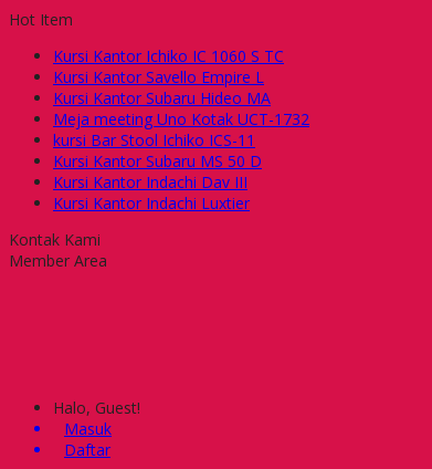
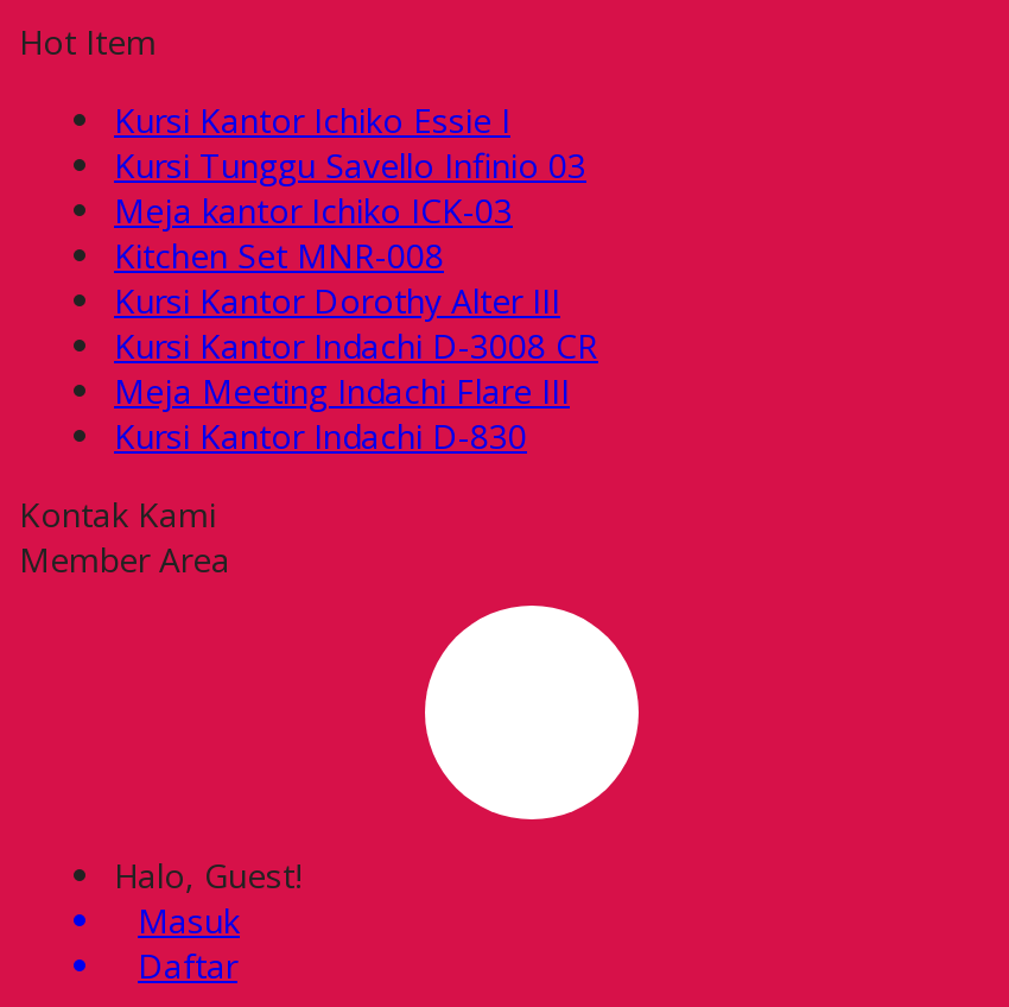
- Kursi Kantor Ichiko IC 1060 S TC
- Kursi Kantor Savello Empire L
- Kursi Kantor Subaru Hideo MA
- Meja meeting Uno Kotak UCT-1732
- kursi Bar Stool Ichiko ICS-11
- Kursi Kantor Subaru MS 50 D
- Kursi Kantor Indachi Dav III
- Kursi Kantor Indachi Luxtier
+ Kursi Kantor Ichiko Essie I
+ Kursi Tunggu Savello Infinio 03
+ Meja kantor Ichiko ICK-03
+ Kitchen Set MNR-008
+ Kursi Kantor Dorothy Alter III
+ Kursi Kantor Indachi D-3008 CR
+ Meja Meeting Indachi Flare III
+ Kursi Kantor Indachi D-830

+ [image]
